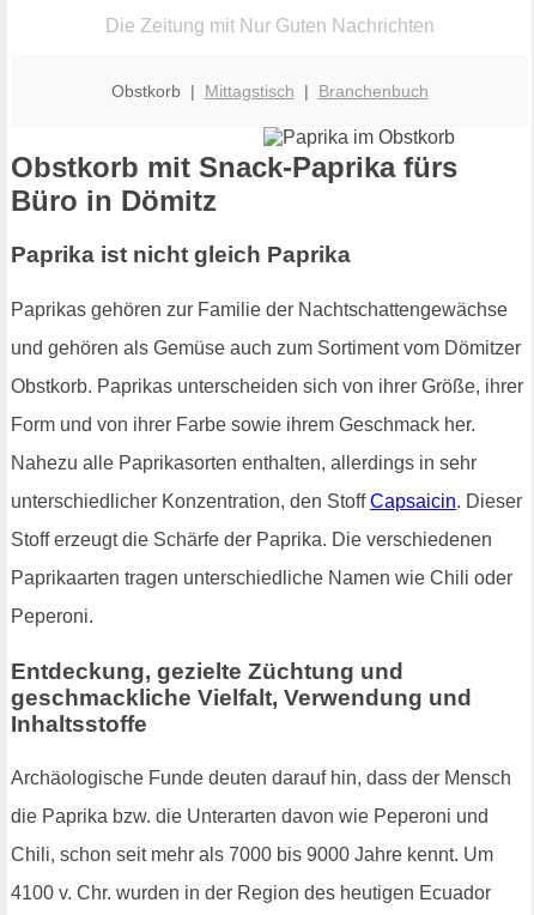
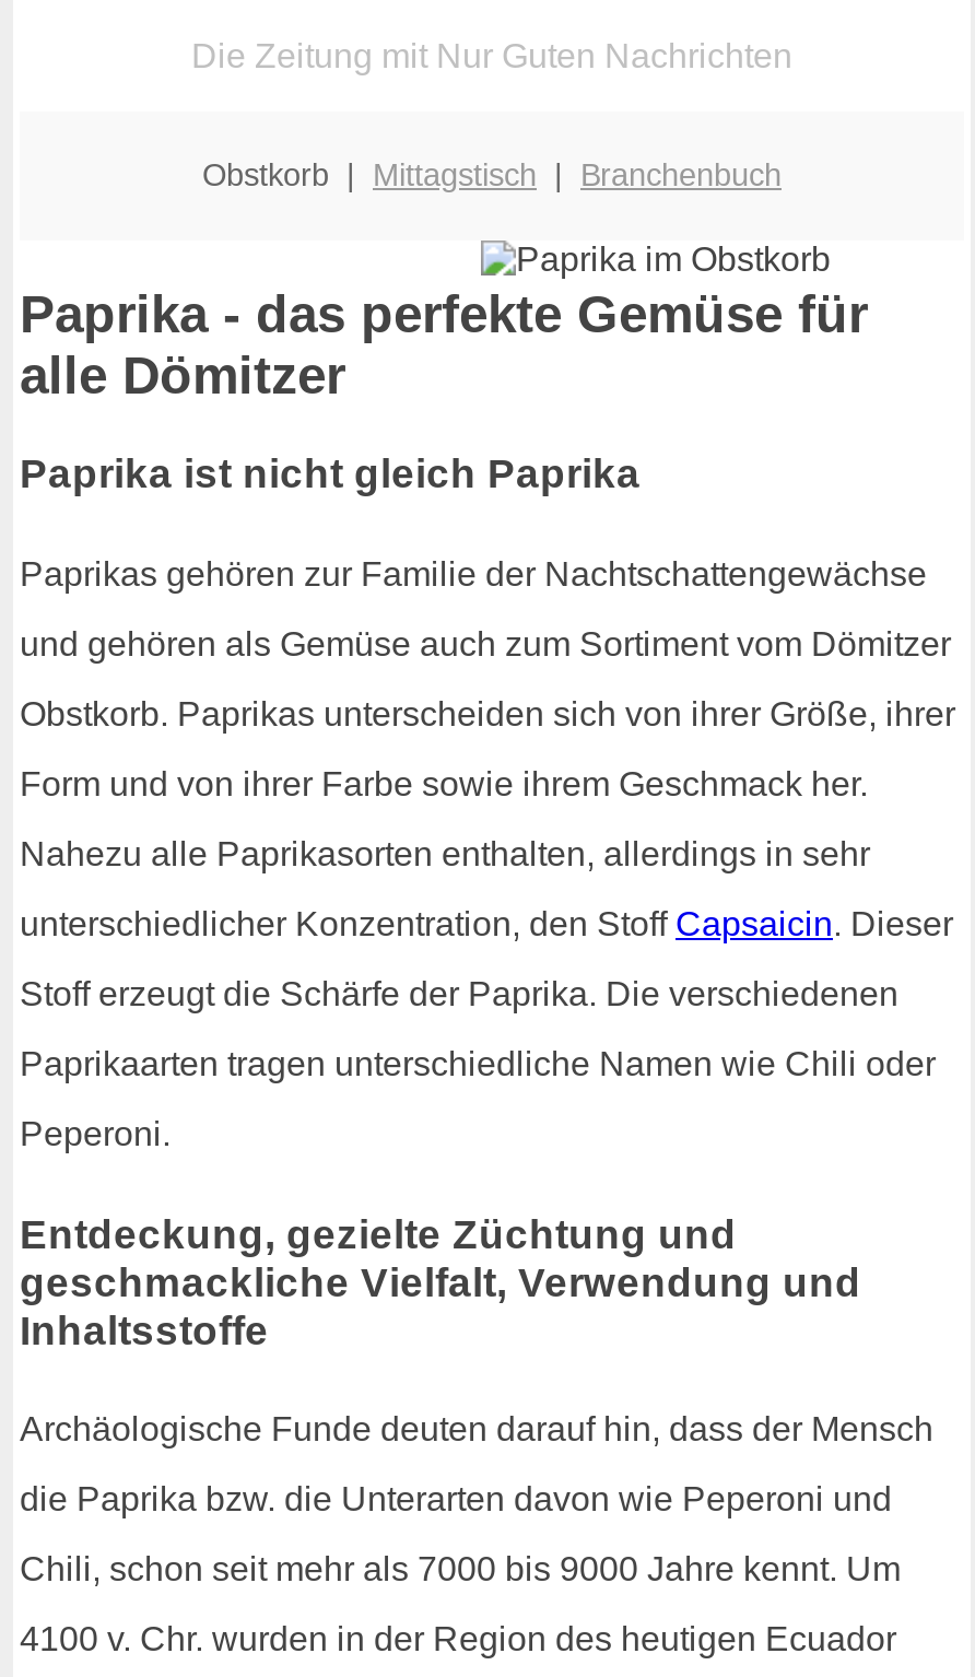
- Obstkorb mit Snack-Paprika fürs
- Büro in Dömitz
+ Paprika - das perfekte Gemüse für
+ alle Dömitzer
